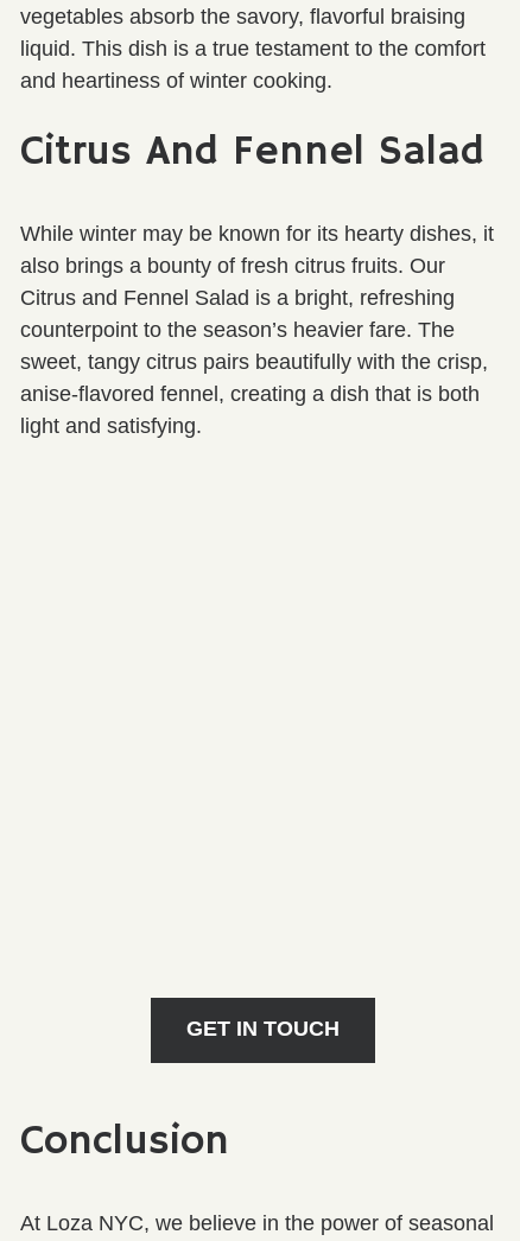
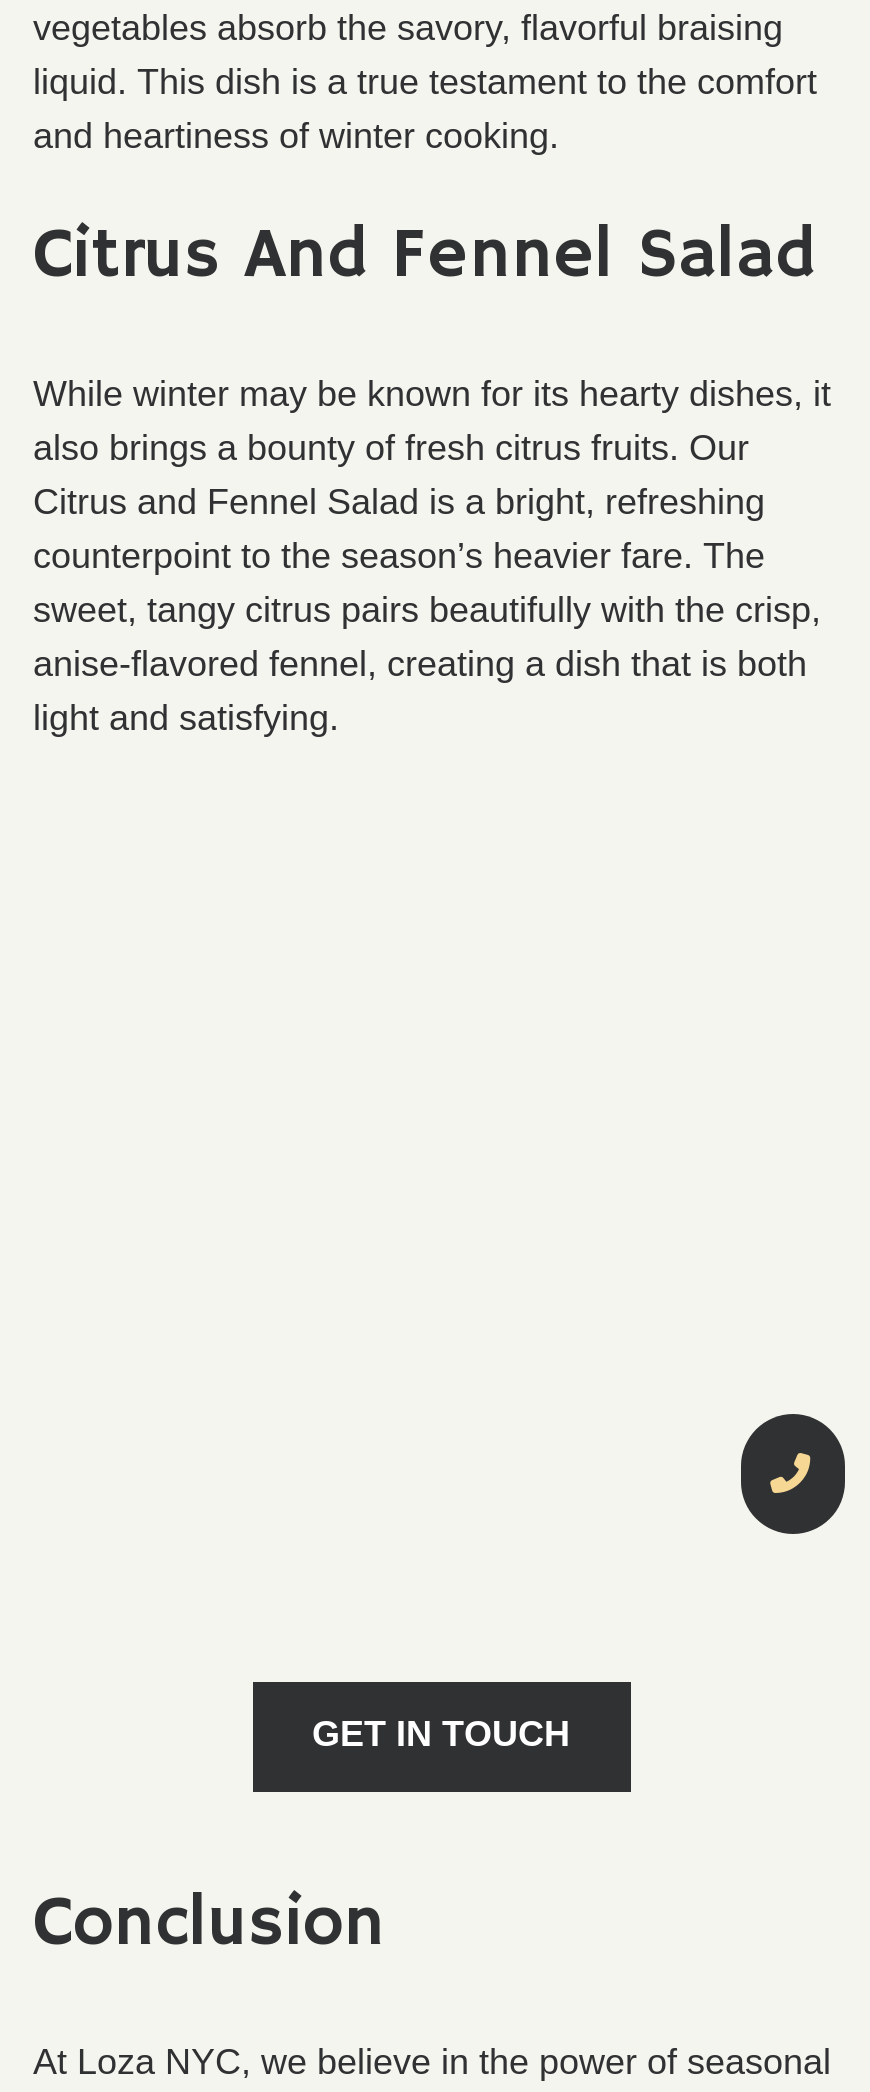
+ [image]
